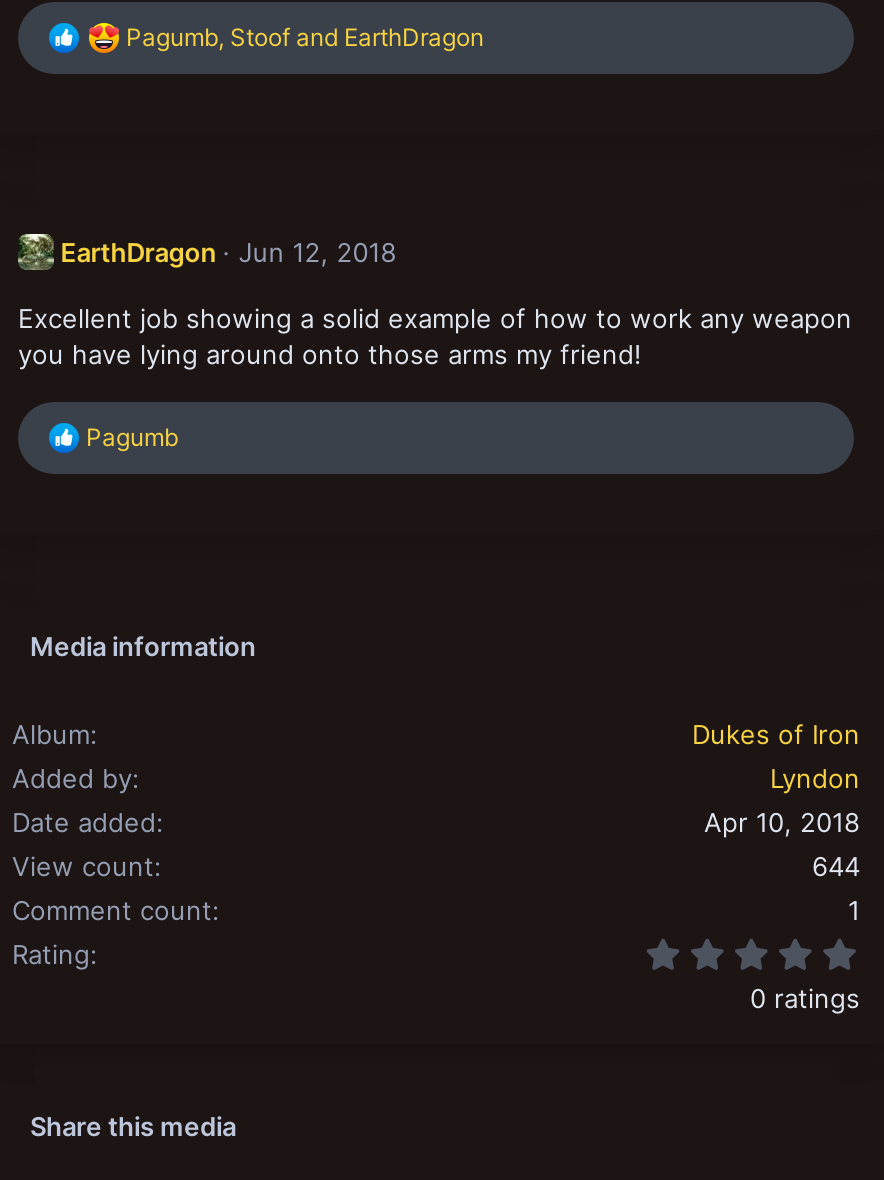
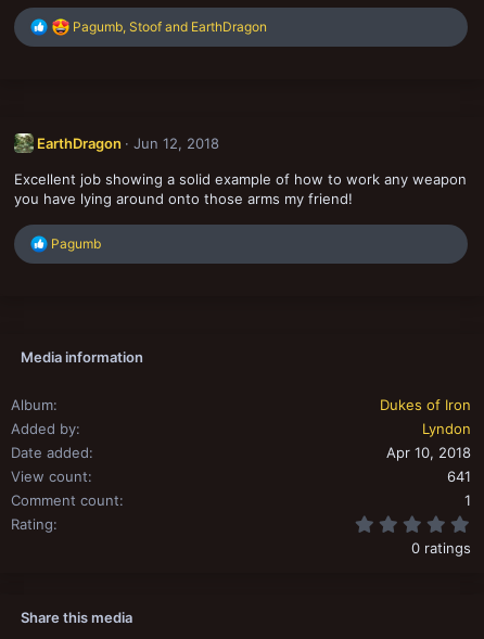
- 644
+ 641
